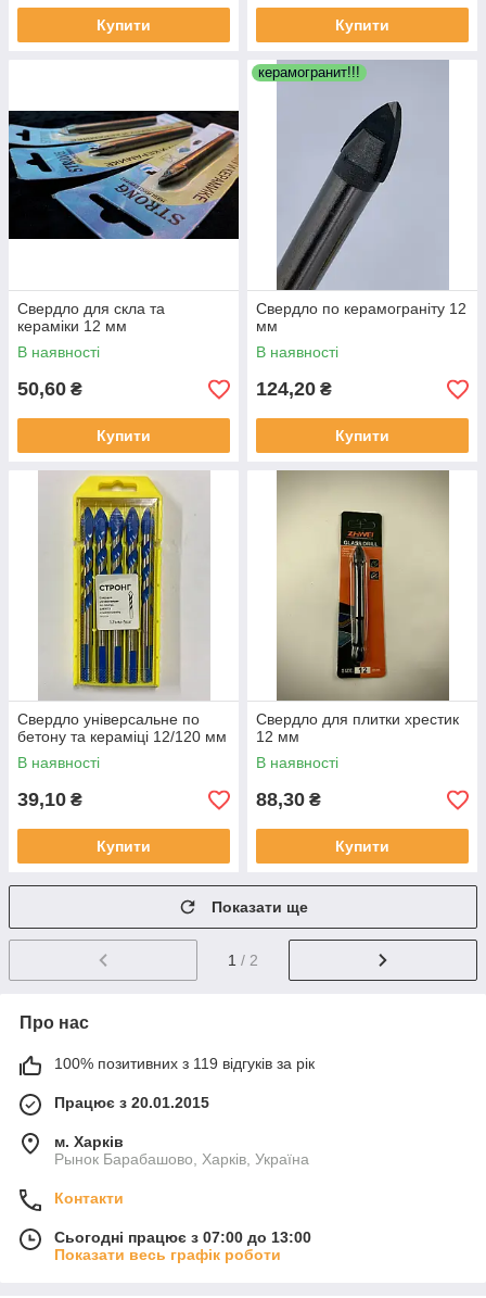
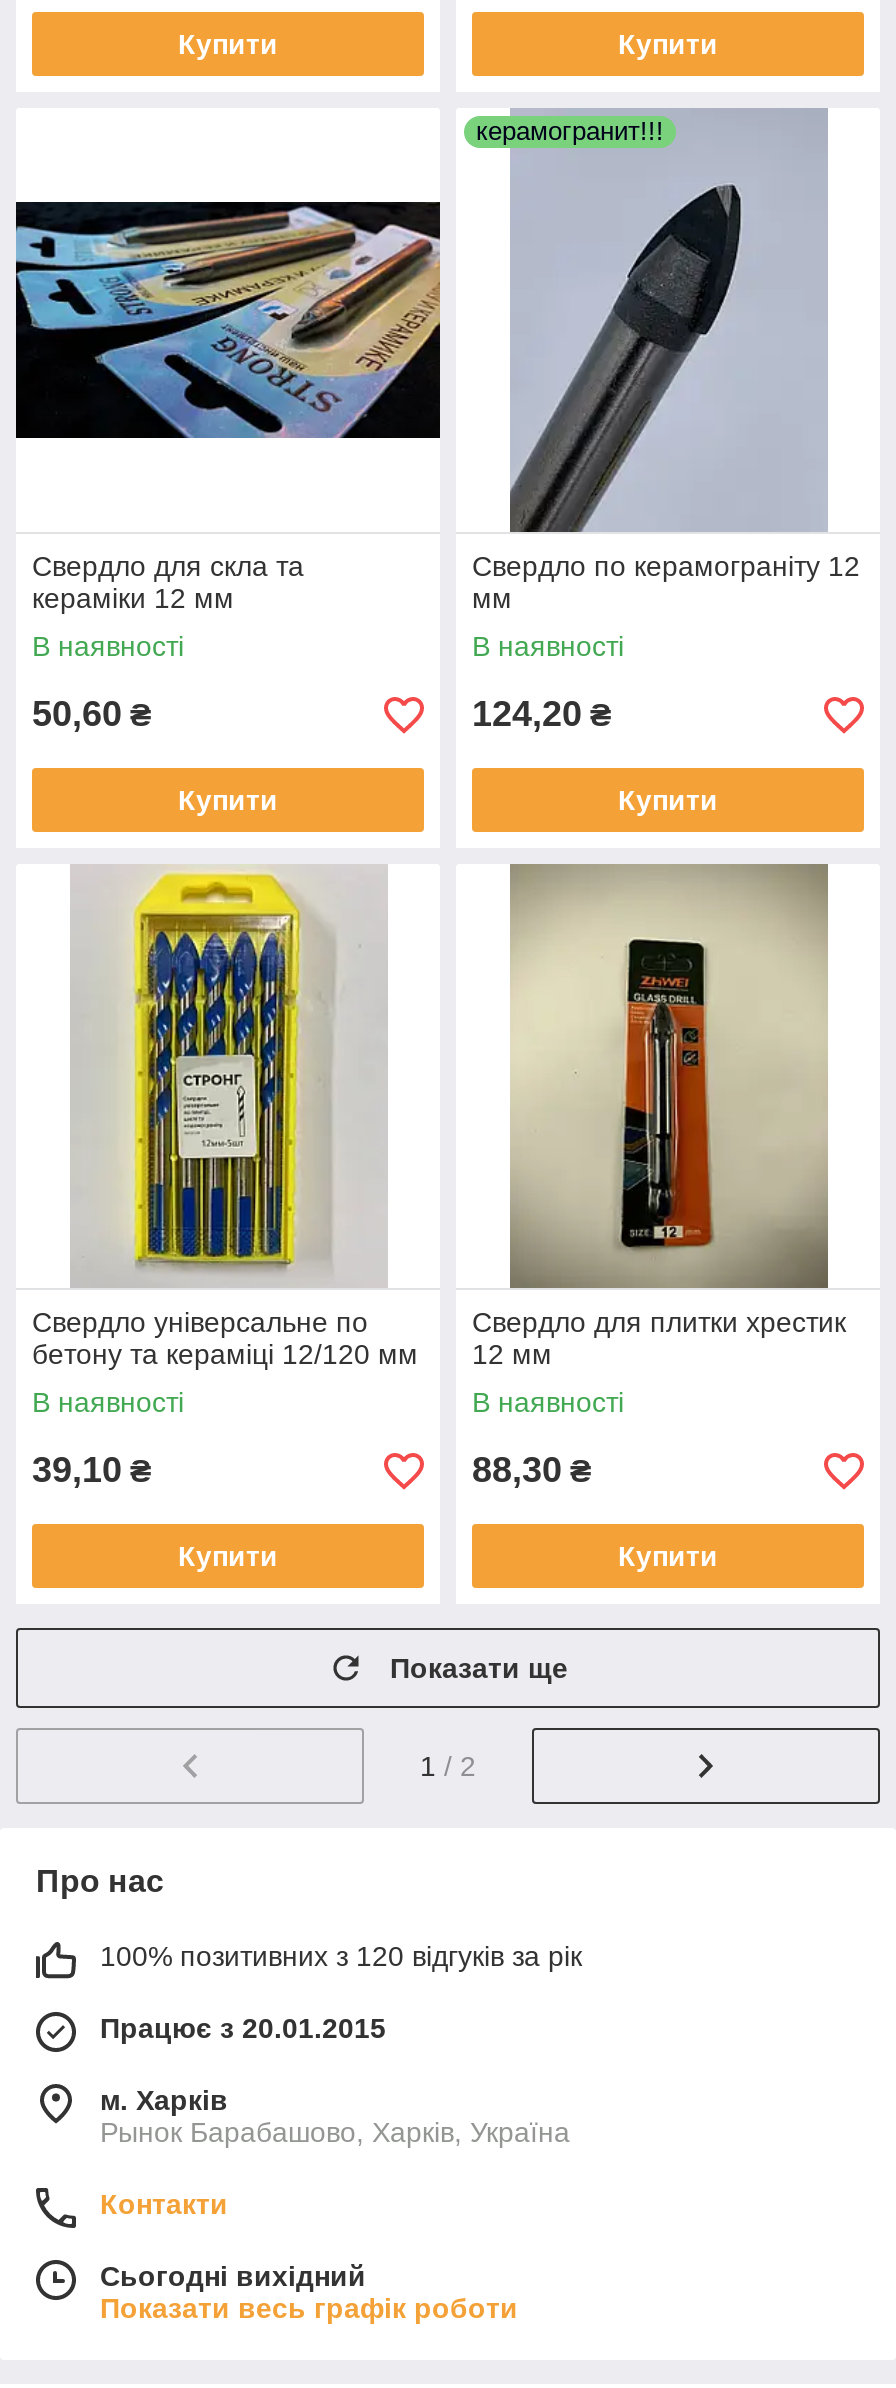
- 100% позитивних з 119 відгуків за рік
+ 100% позитивних з 120 відгуків за рік

- Сьогодні працює з 07:00 до 13:00
+ Сьогодні вихідний
